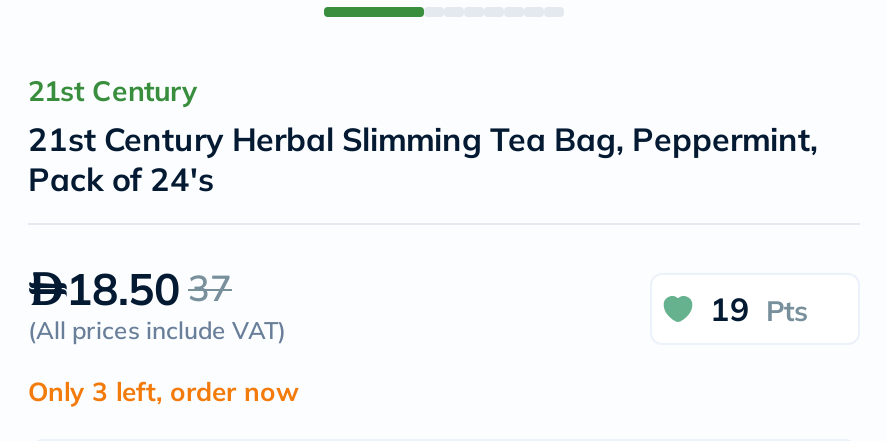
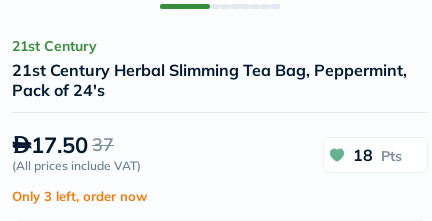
- 18.50 37
+ 17.50 37

- 19 Pts
+ 18 Pts
